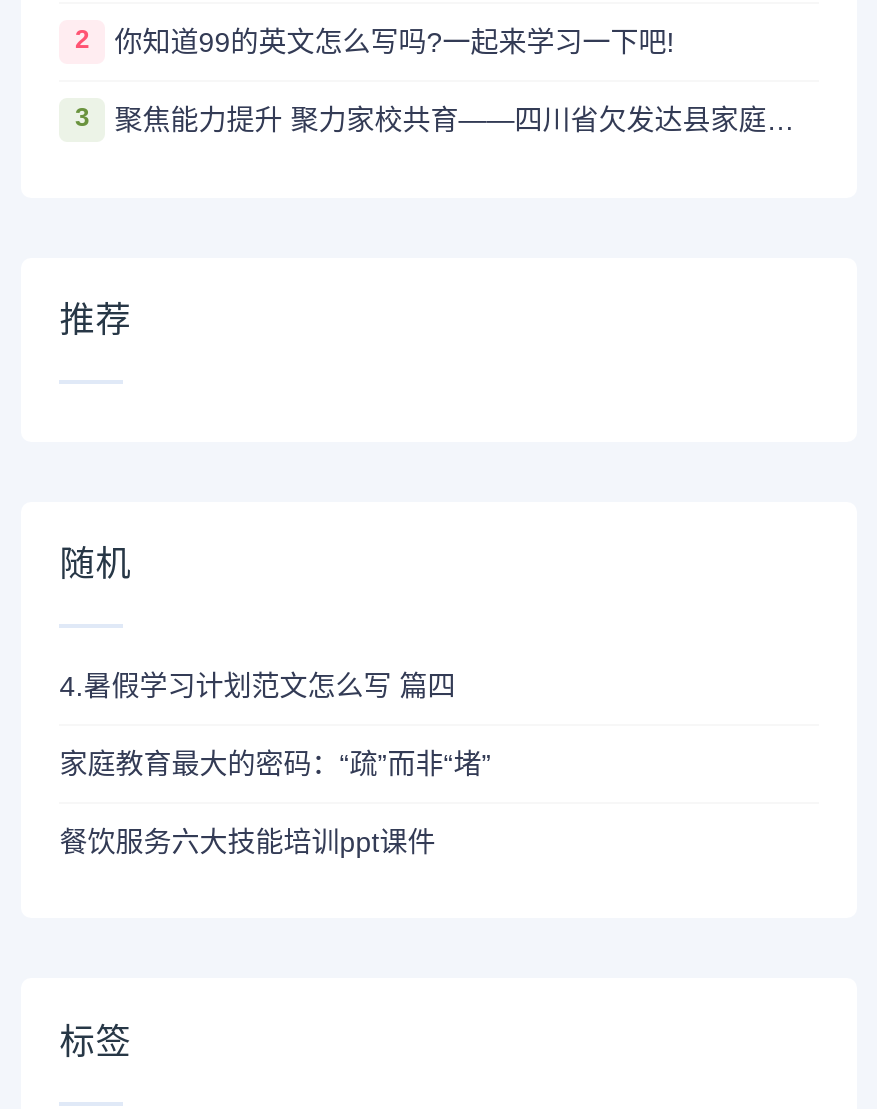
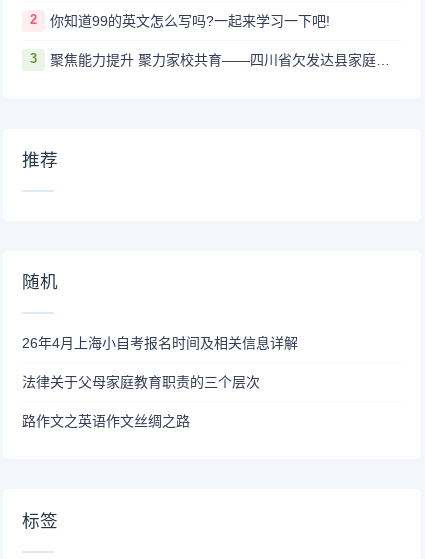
- 4.暑假学习计划范文怎么写 篇四
+ 26年4月上海小自考报名时间及相关信息详解

- 家庭教育最大的密码：“疏”而非“堵”
+ 法律关于父母家庭教育职责的三个层次

- 餐饮服务六大技能培训ppt课件
+ 路作文之英语作文丝绸之路
